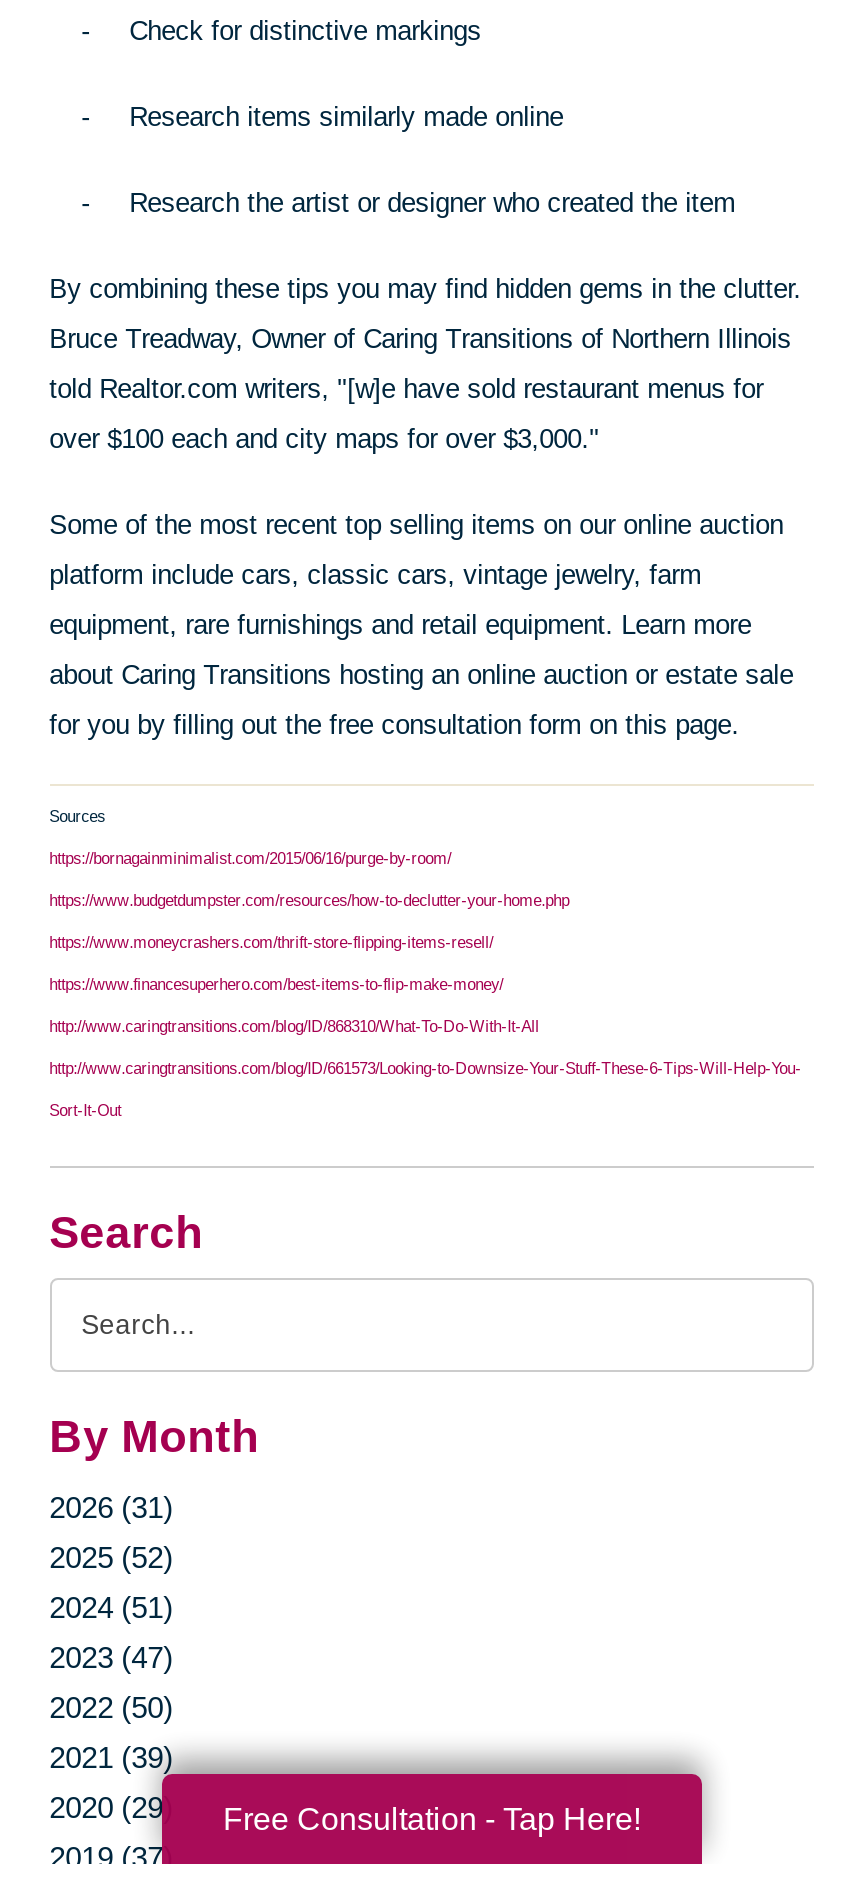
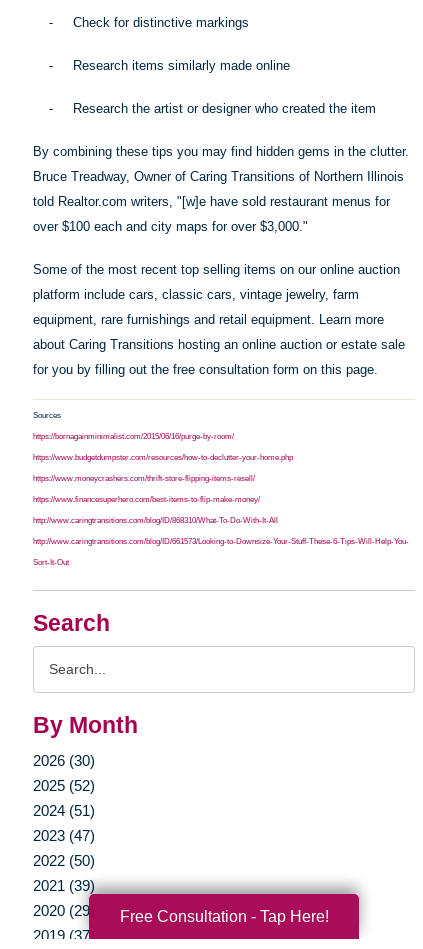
- 2026 (31)
+ 2026 (30)
